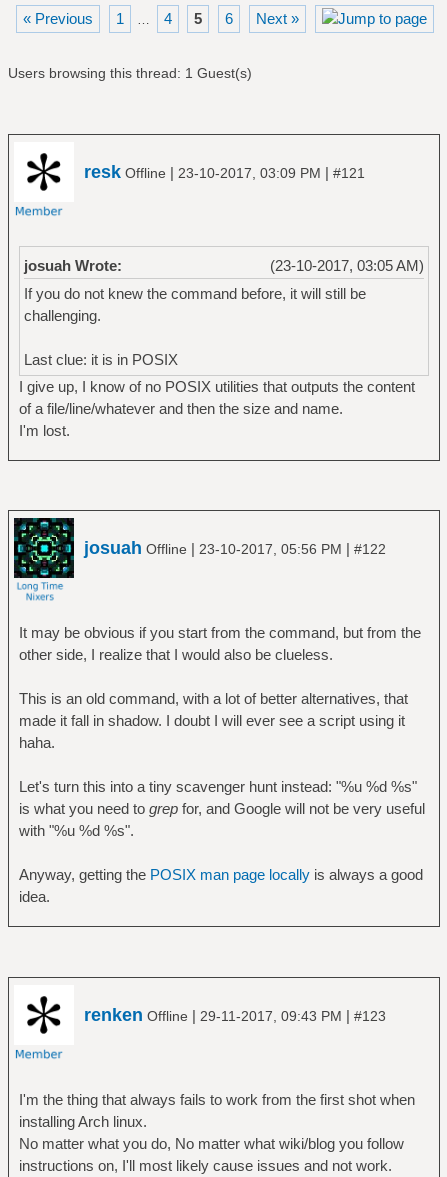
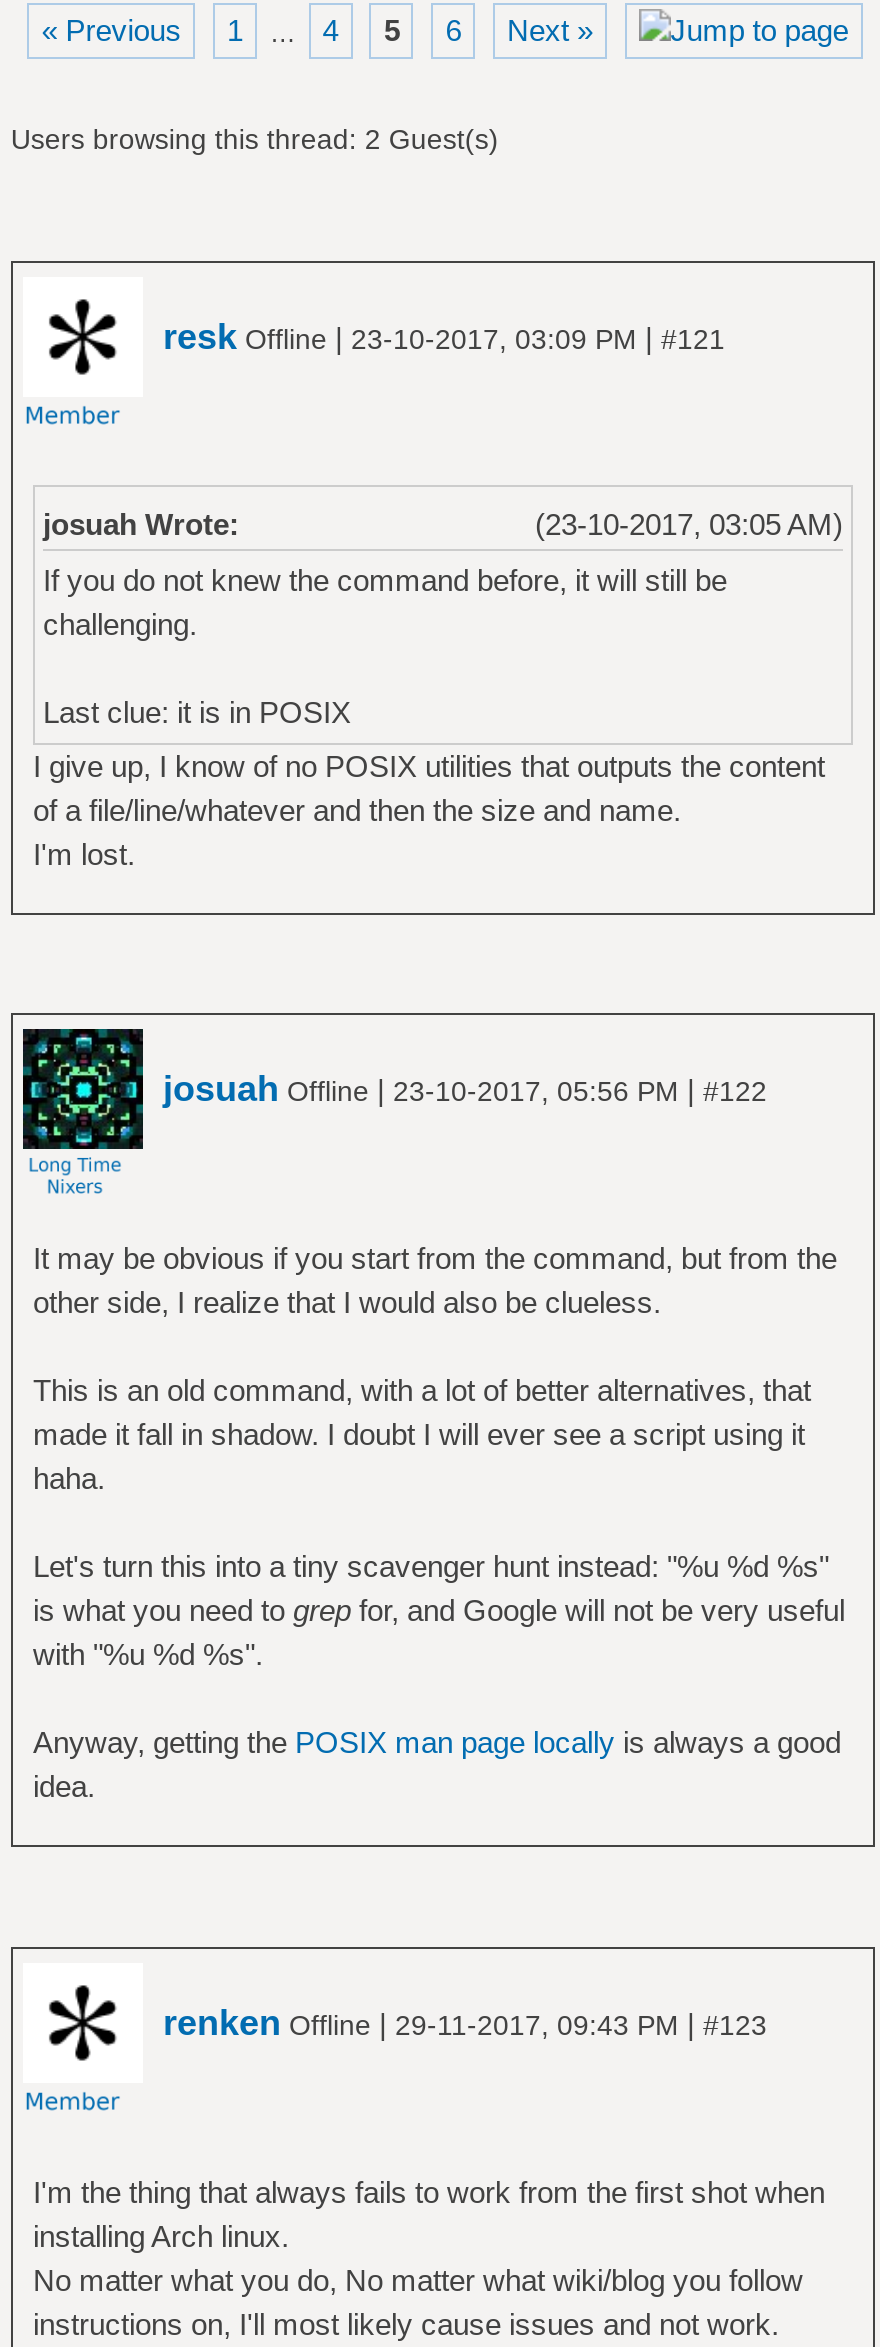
- Users browsing this thread: 1 Guest(s)
+ Users browsing this thread: 2 Guest(s)
